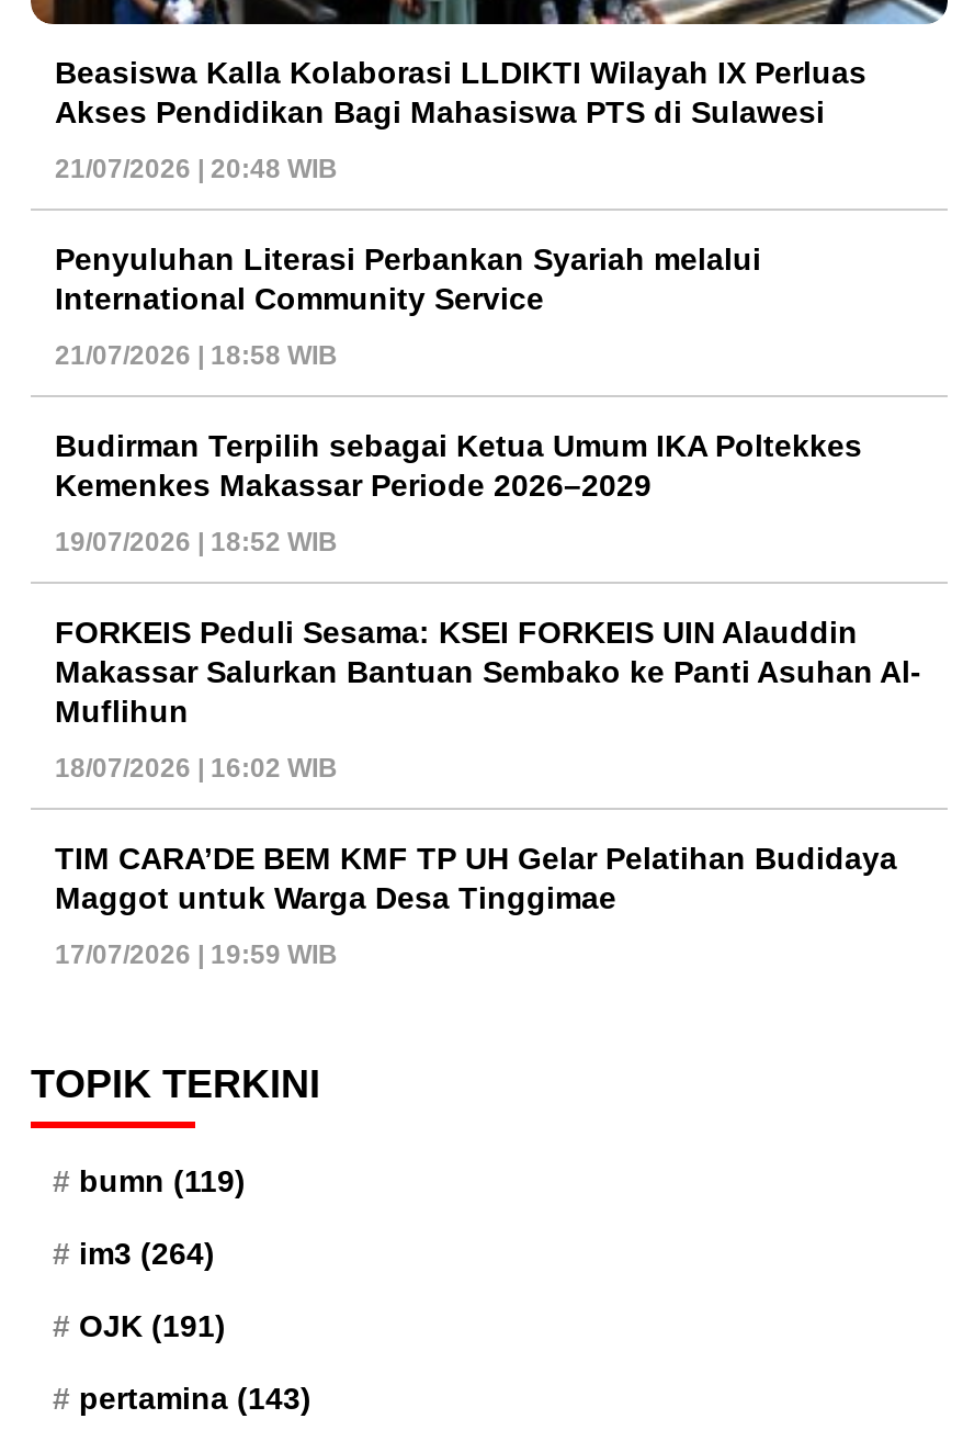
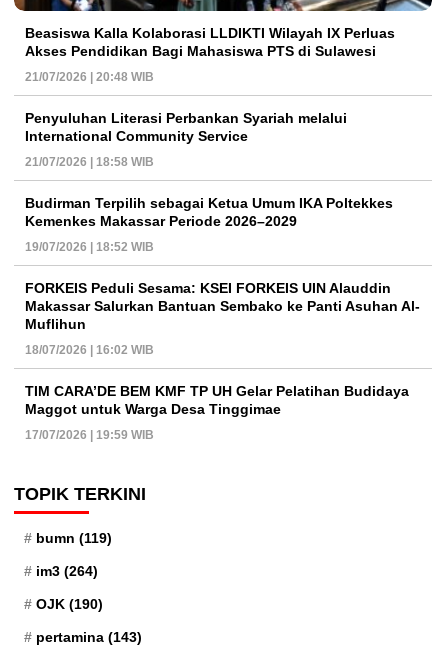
- OJK (191)
+ OJK (190)
